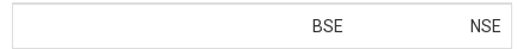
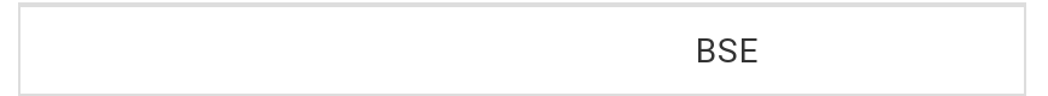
- NSE
